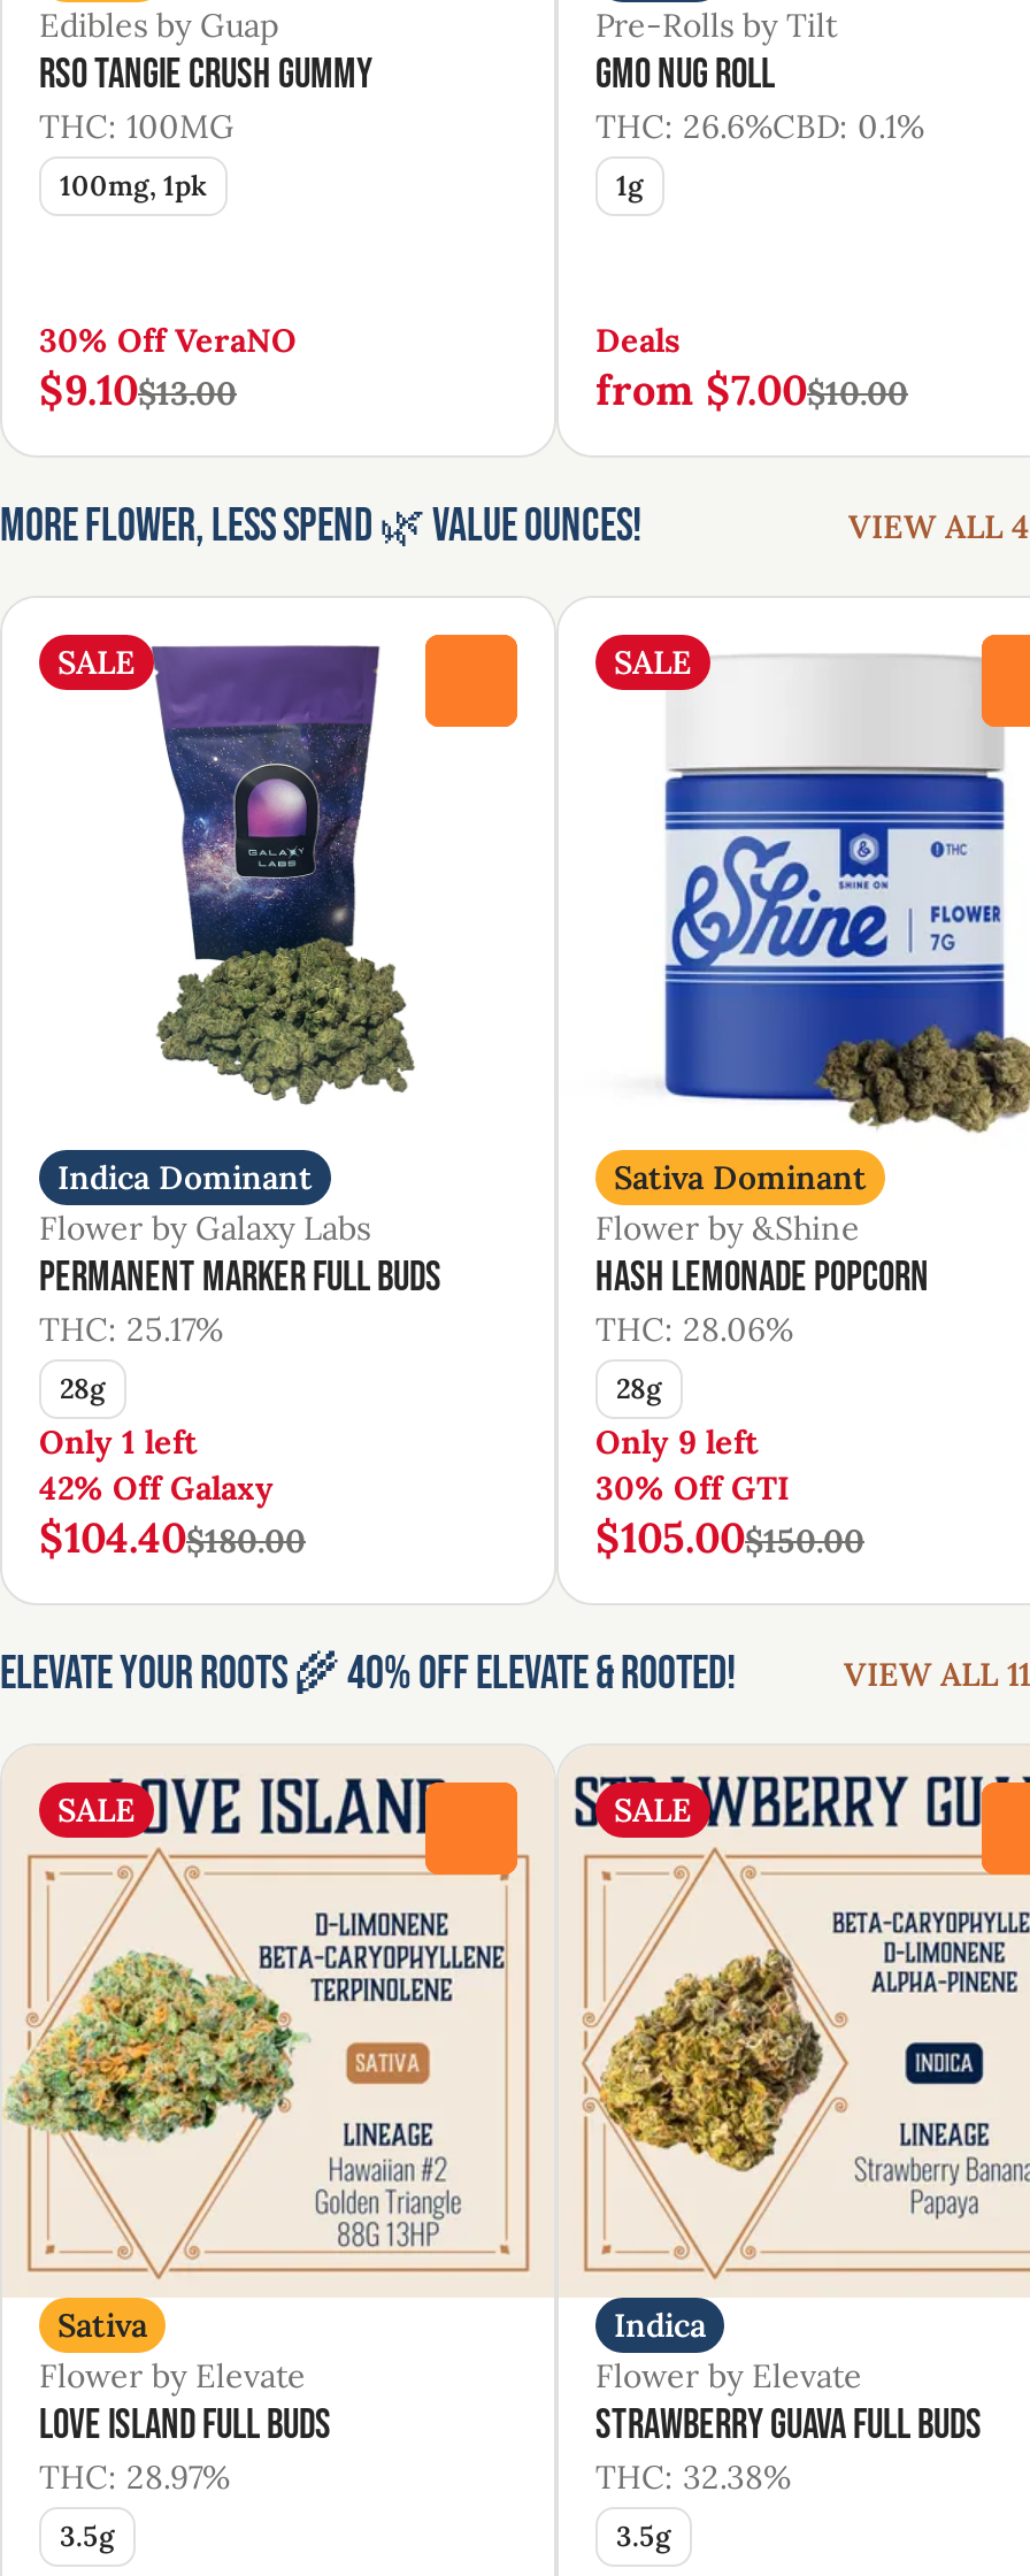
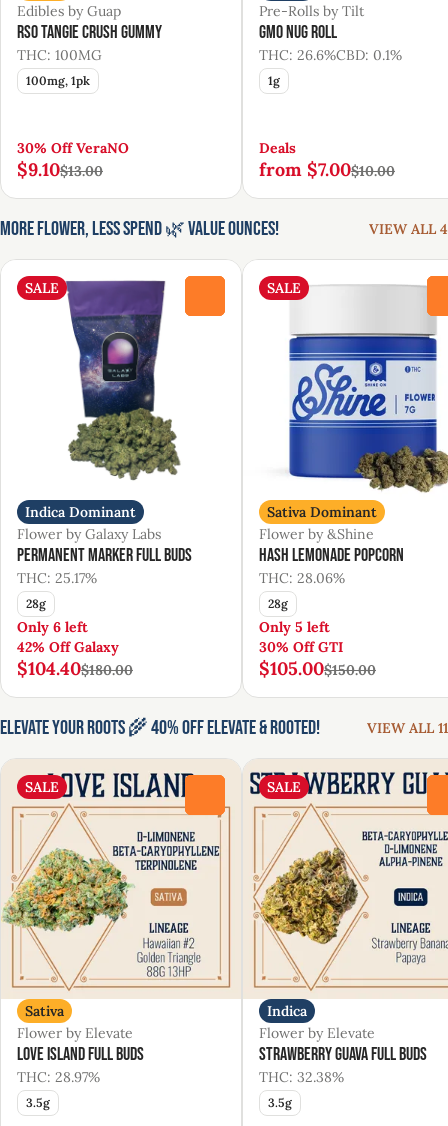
- Only 1 left
+ Only 6 left

- Only 9 left
+ Only 5 left
